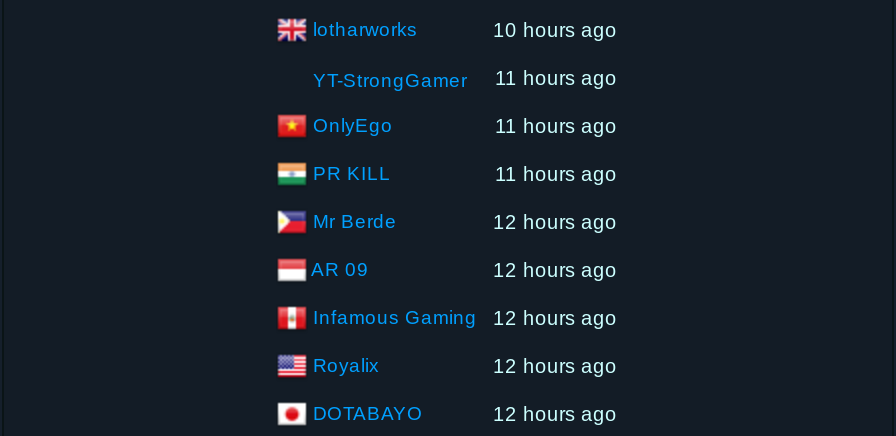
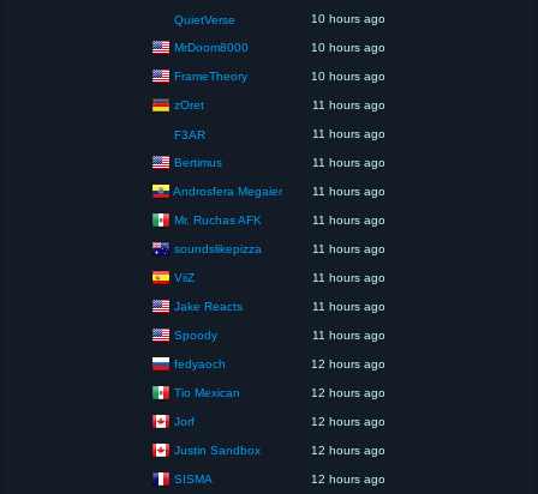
- lotharworks
+ QuietVerse

- YT-StrongGamer
+ MrDoom8000
+ 10 hours ago
+ FrameTheory
+ 10 hours ago
+ zOret

- OnlyEgo
+ F3AR

- PR KILL
+ Bertimus

- Mr Berde
+ Androsfera Megaier
+ 11 hours ago
+ Mr. Ruchas AFK
+ 11 hours ago
+ soundslikepizza
+ 11 hours ago
+ ViiZ
+ 11 hours ago
+ Jake Reacts
+ 11 hours ago
+ Spoody
+ 11 hours ago
+ fedyaoch

- AR 09
+ Tio Mexican

- Infamous Gaming
+ Jorf

- Royalix
+ Justin Sandbox

- DOTABAYO
+ SISMA
